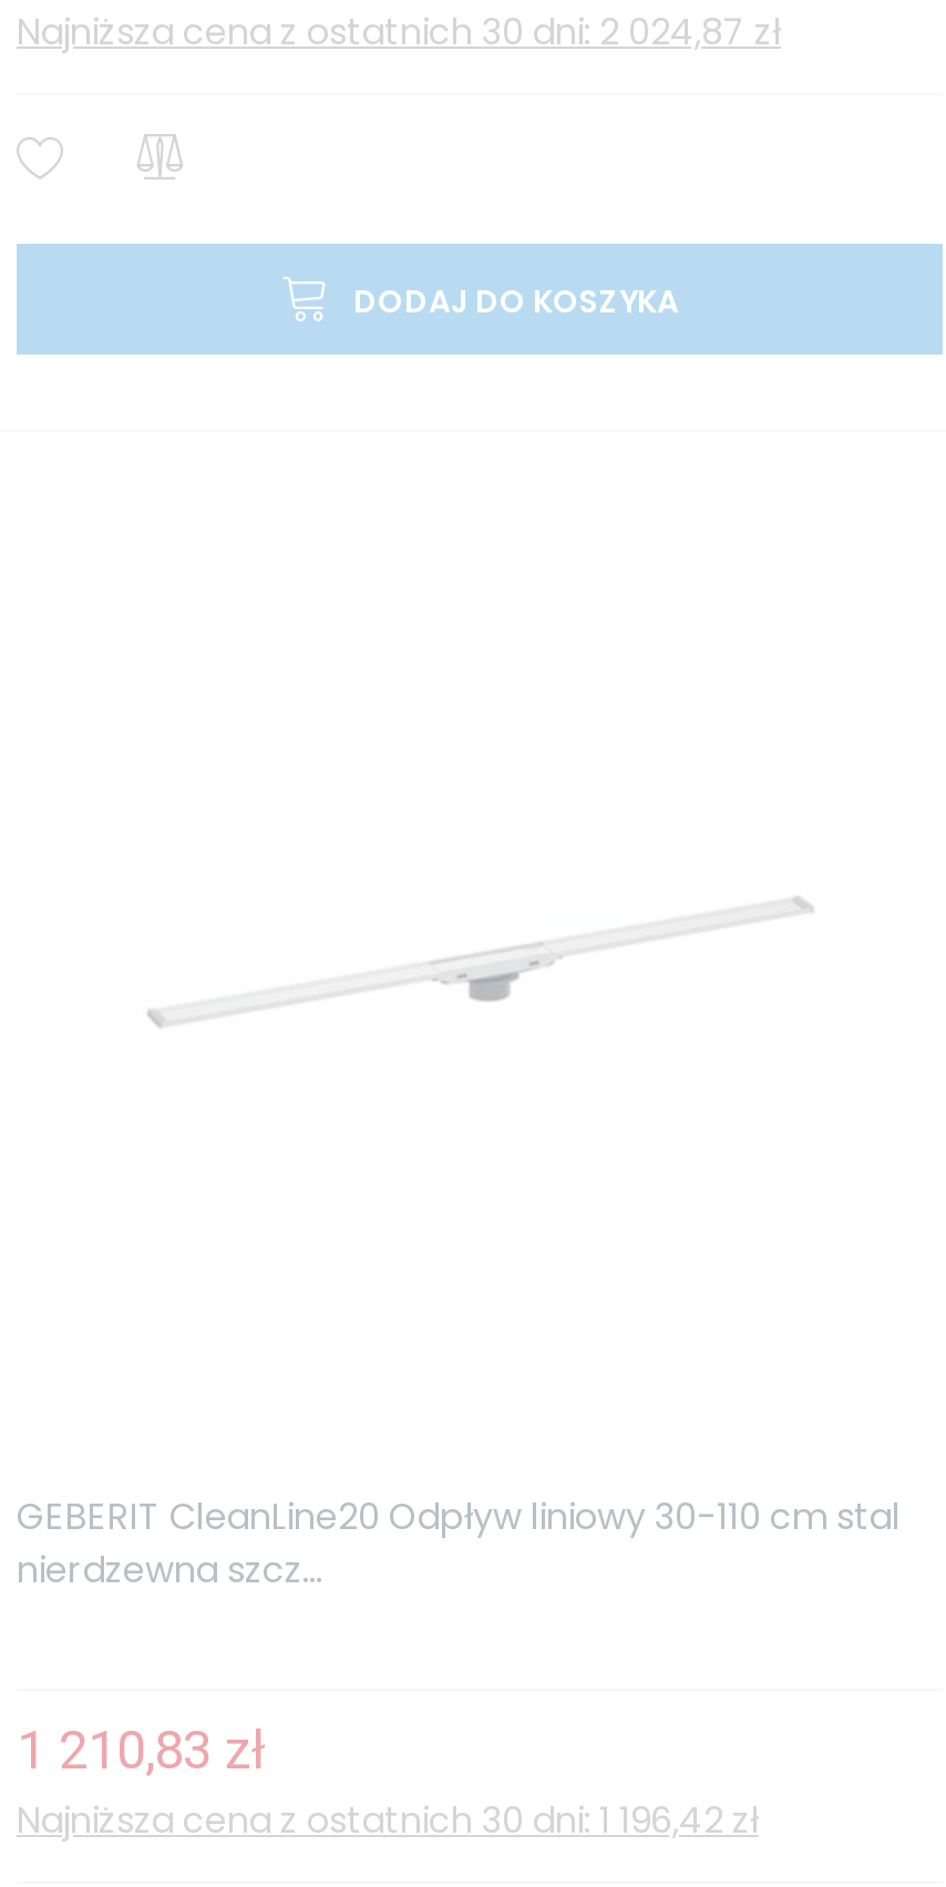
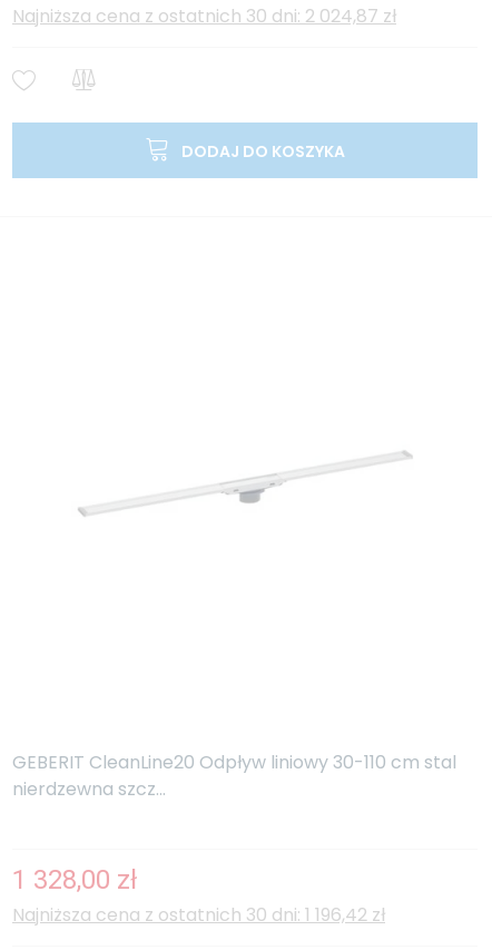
- 1 210,83 zł
+ 1 328,00 zł
